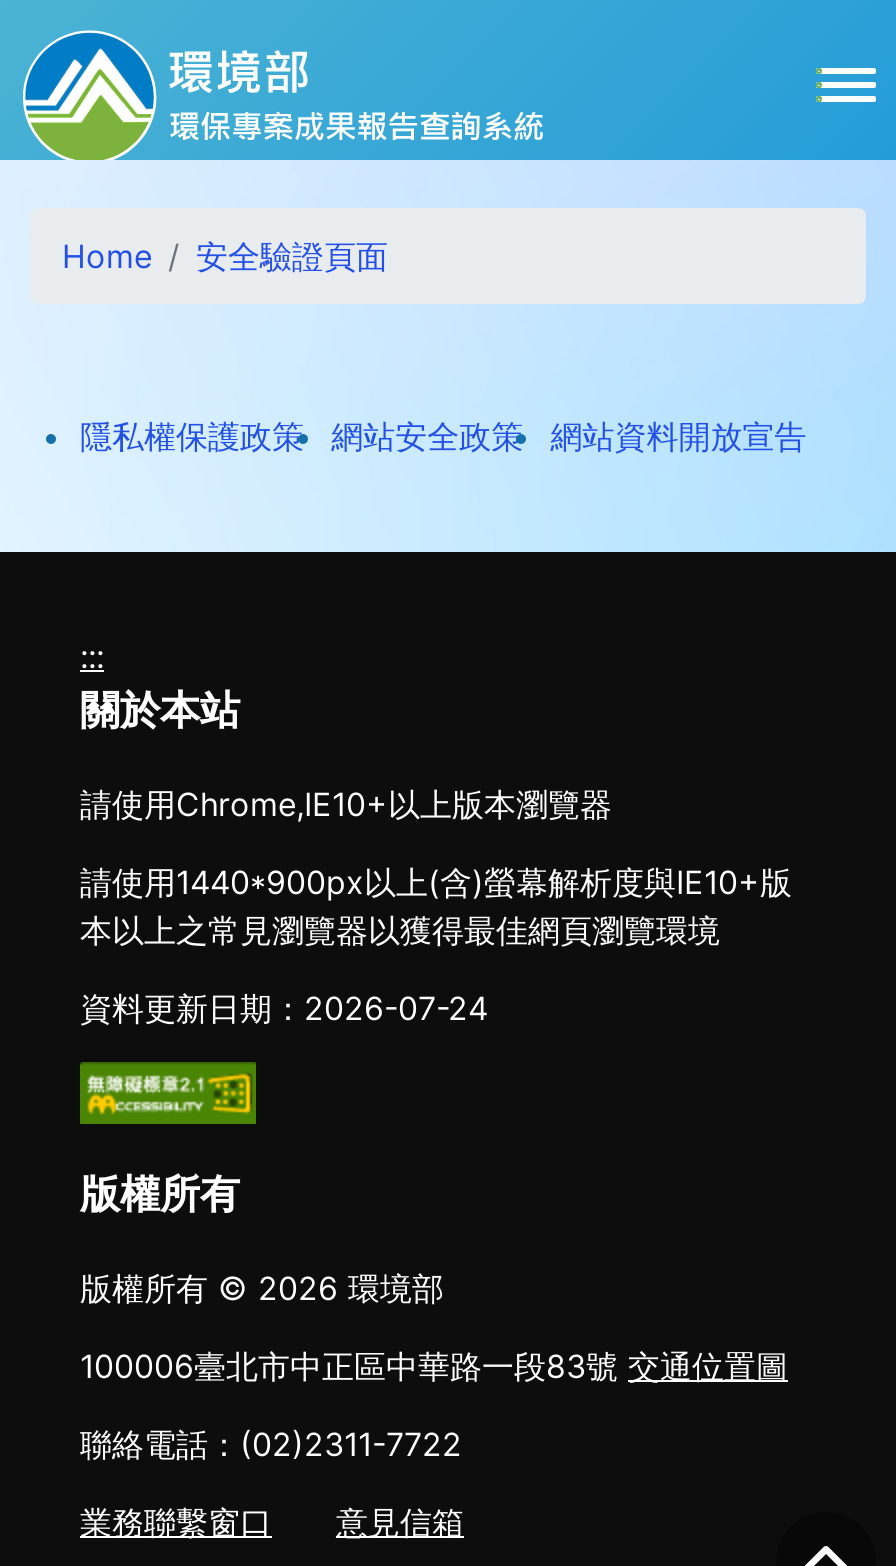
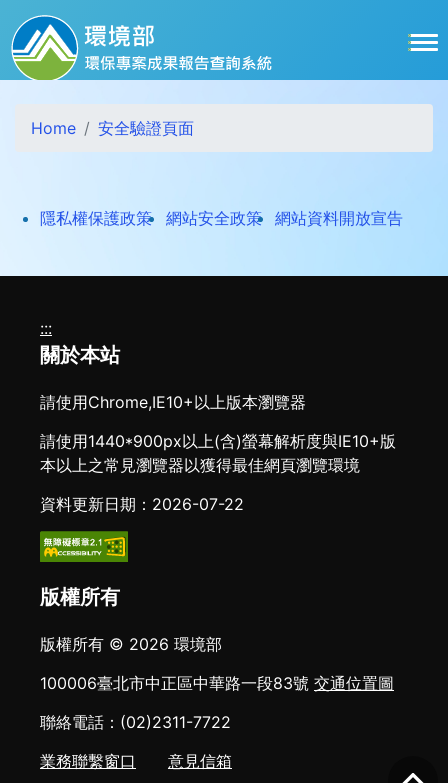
- 資料更新日期：2026-07-24
+ 資料更新日期：2026-07-22
